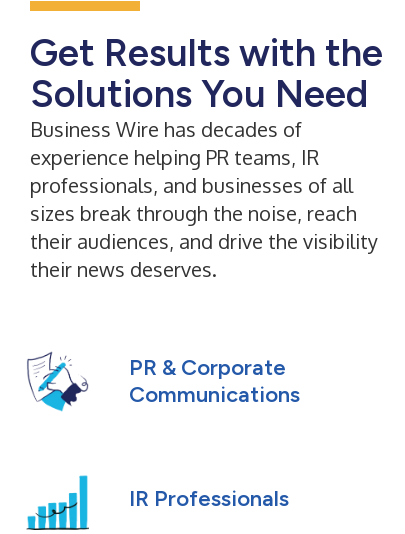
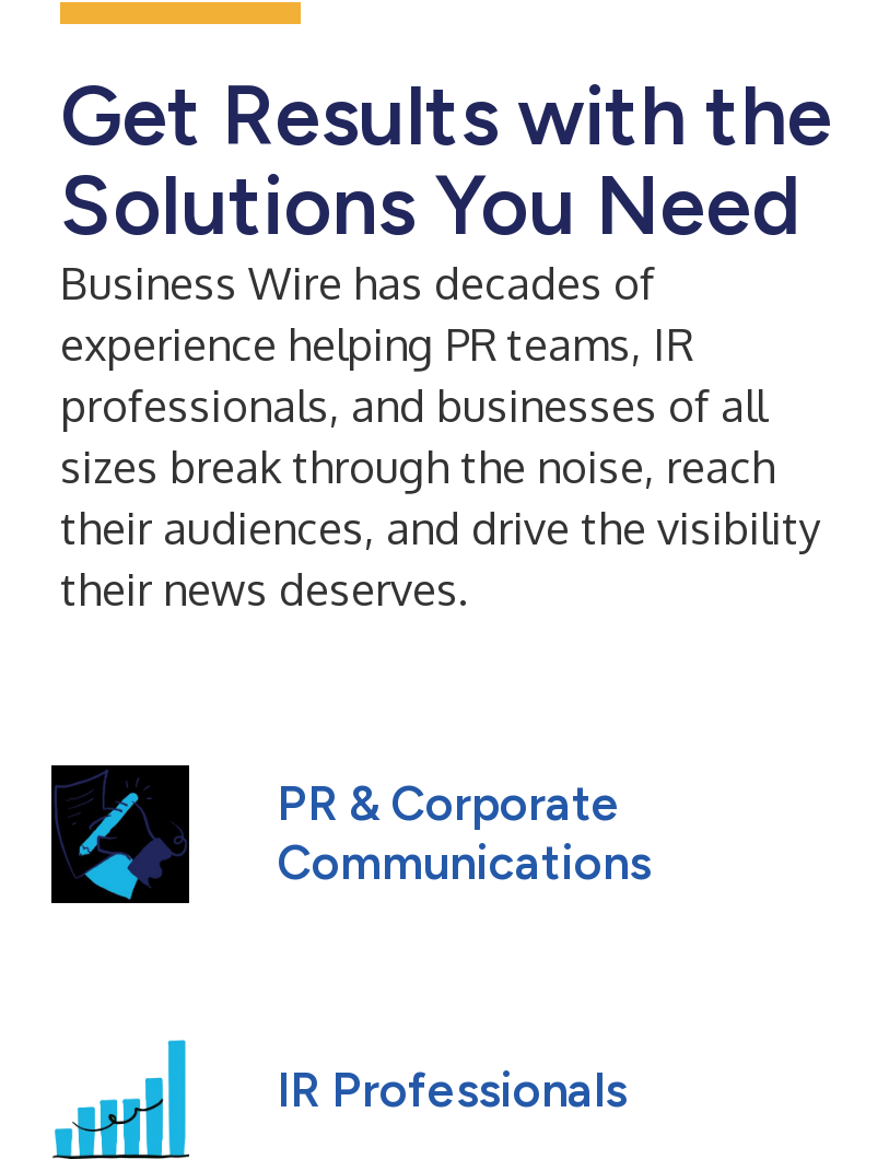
- [image]
+ [image]
